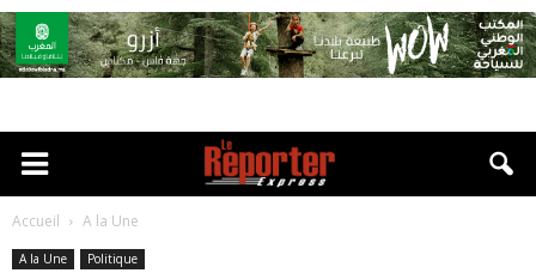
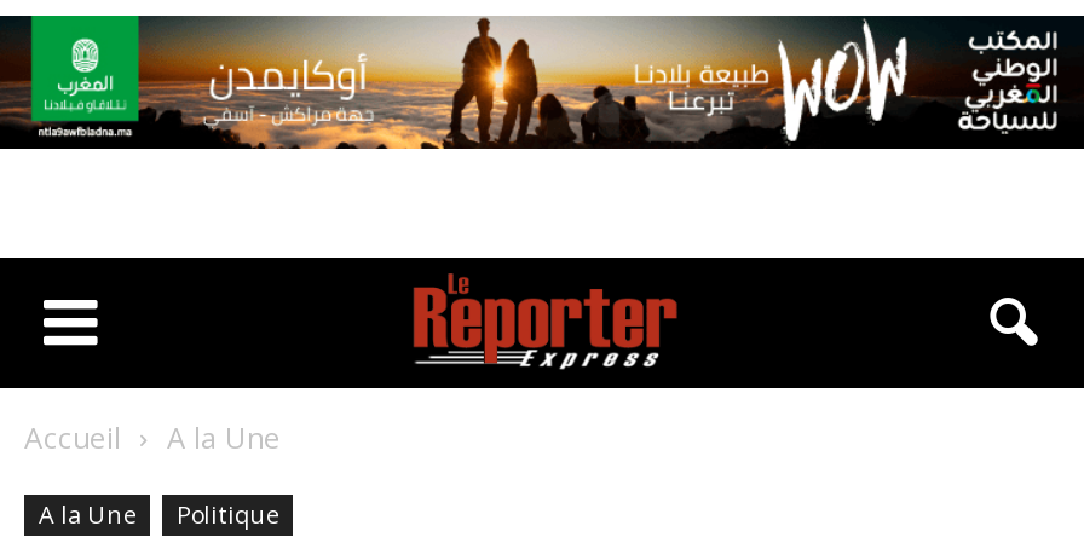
- [image]
+ [image]
